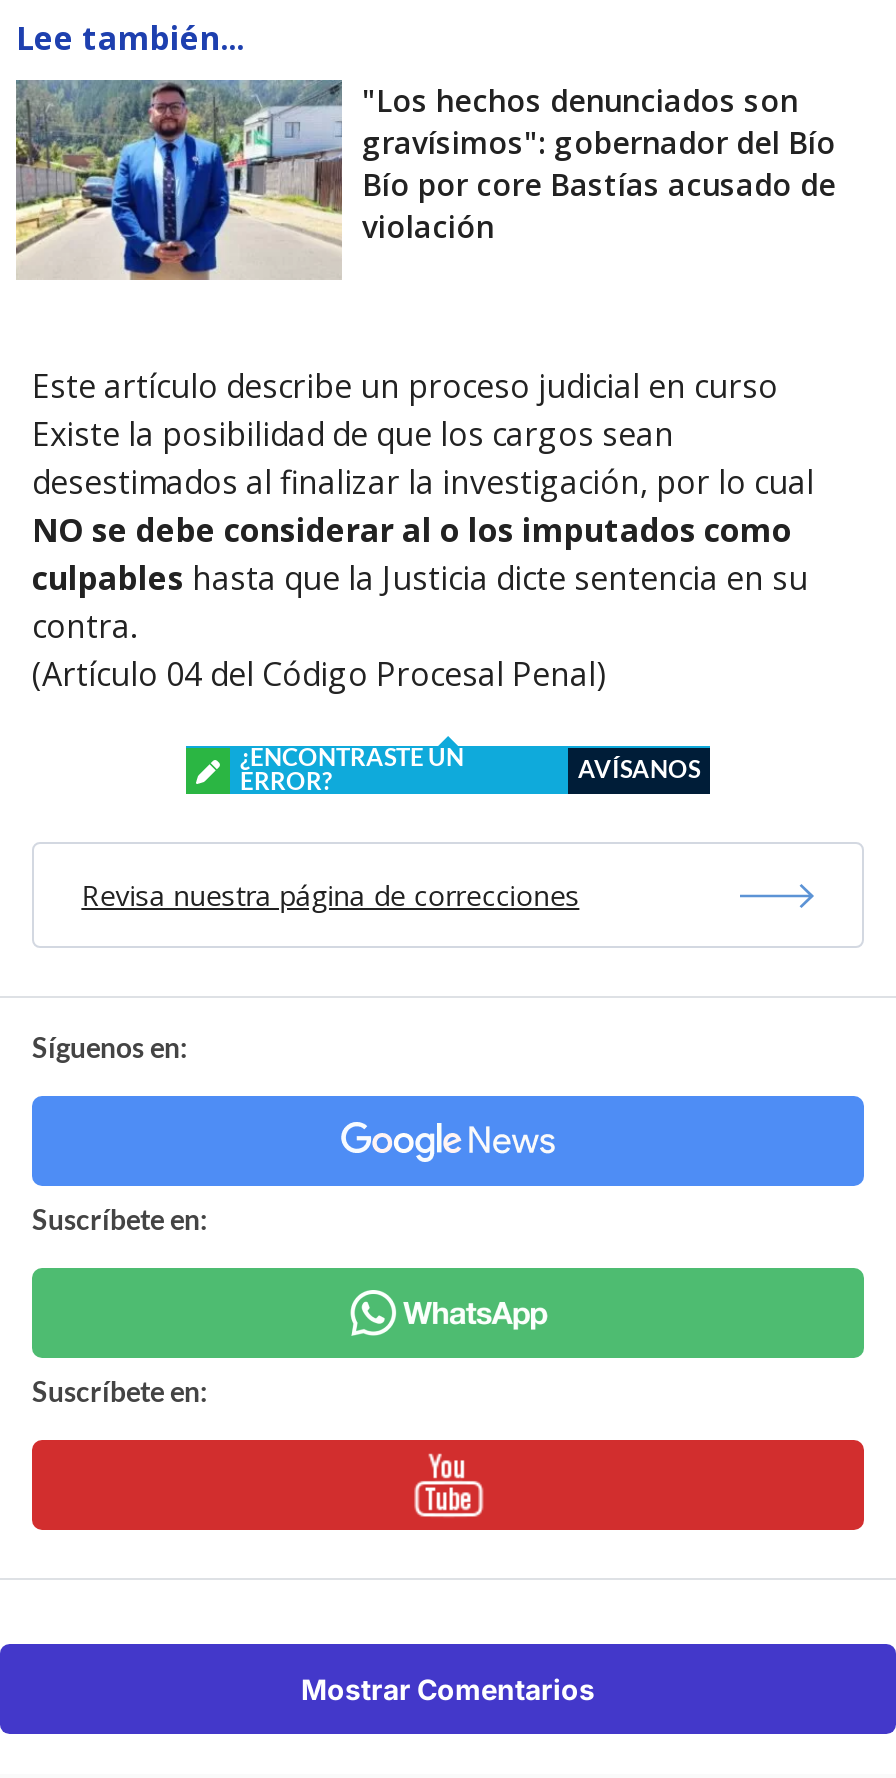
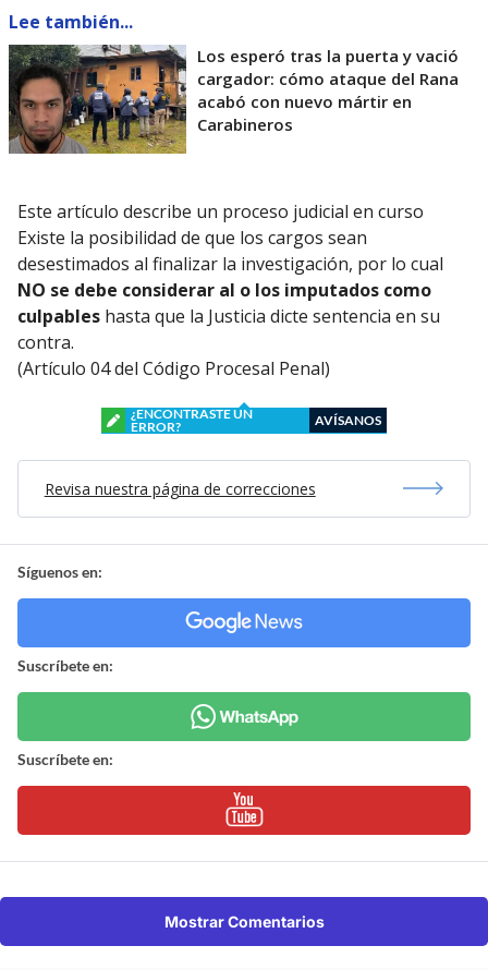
- [image]
- "Los hechos denunciados son
- gravísimos": gobernador del Bío
- Bío por core Bastías acusado de
- violación
+ [image]
+ Los esperó tras la puerta y vació
+ cargador: cómo ataque del Rana
+ acabó con nuevo mártir en
+ Carabineros
